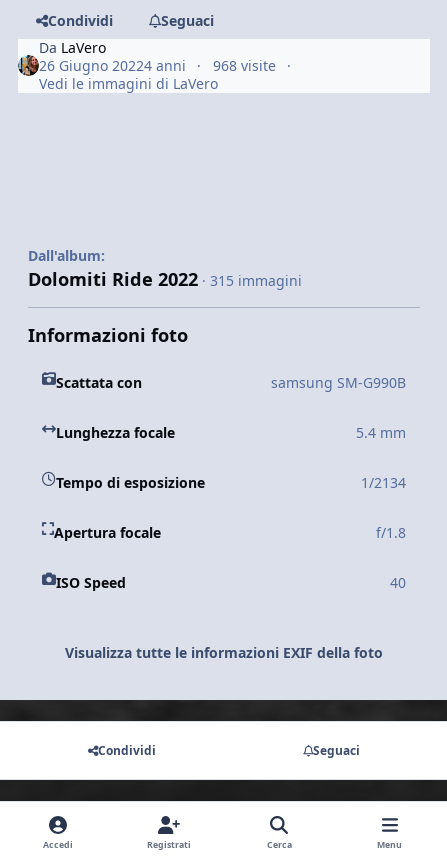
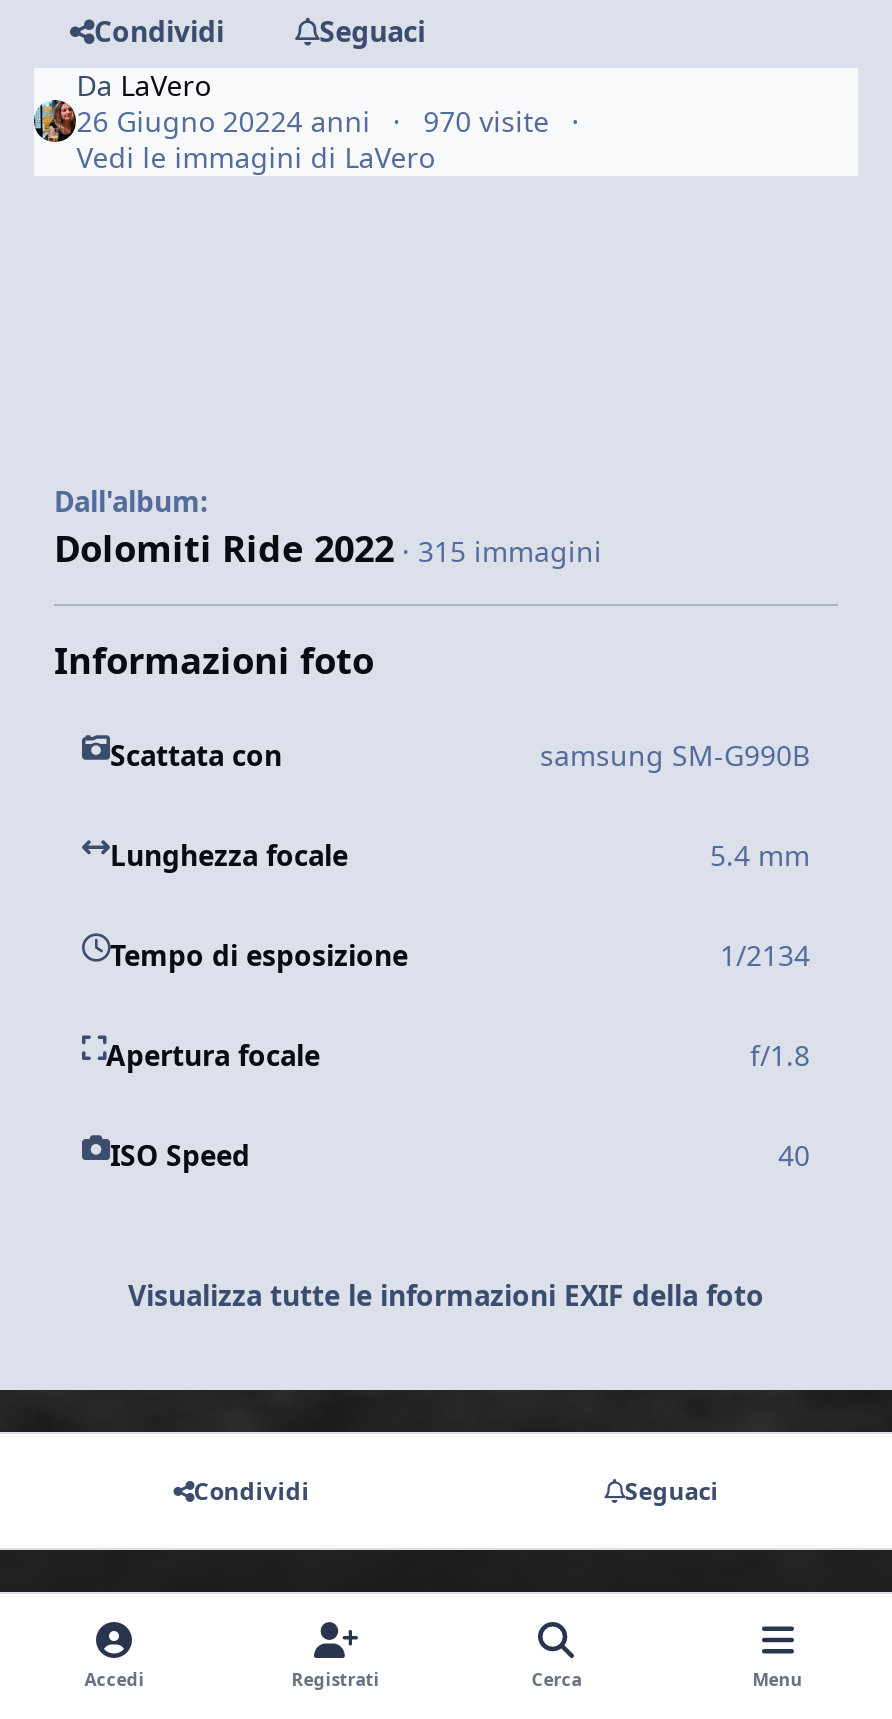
- 26 Giugno 20224 anni 968 visite
+ 26 Giugno 20224 anni 970 visite
